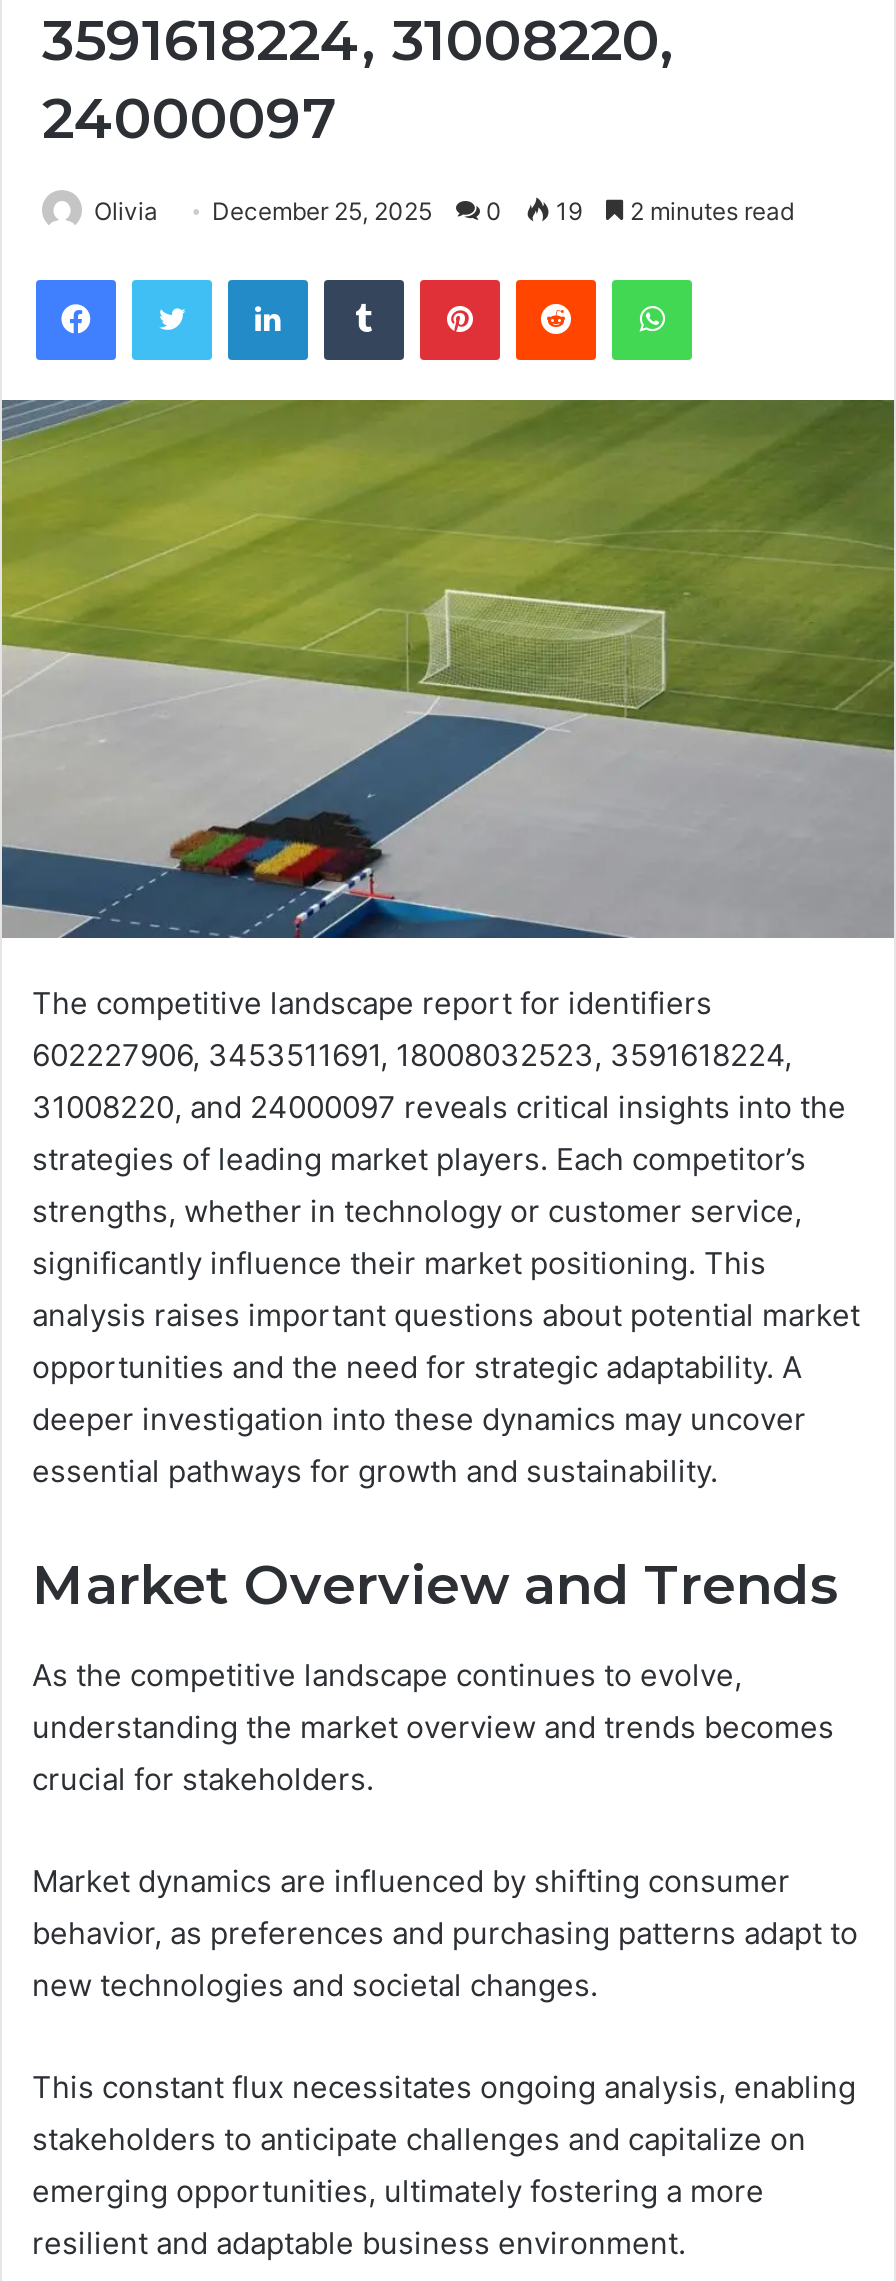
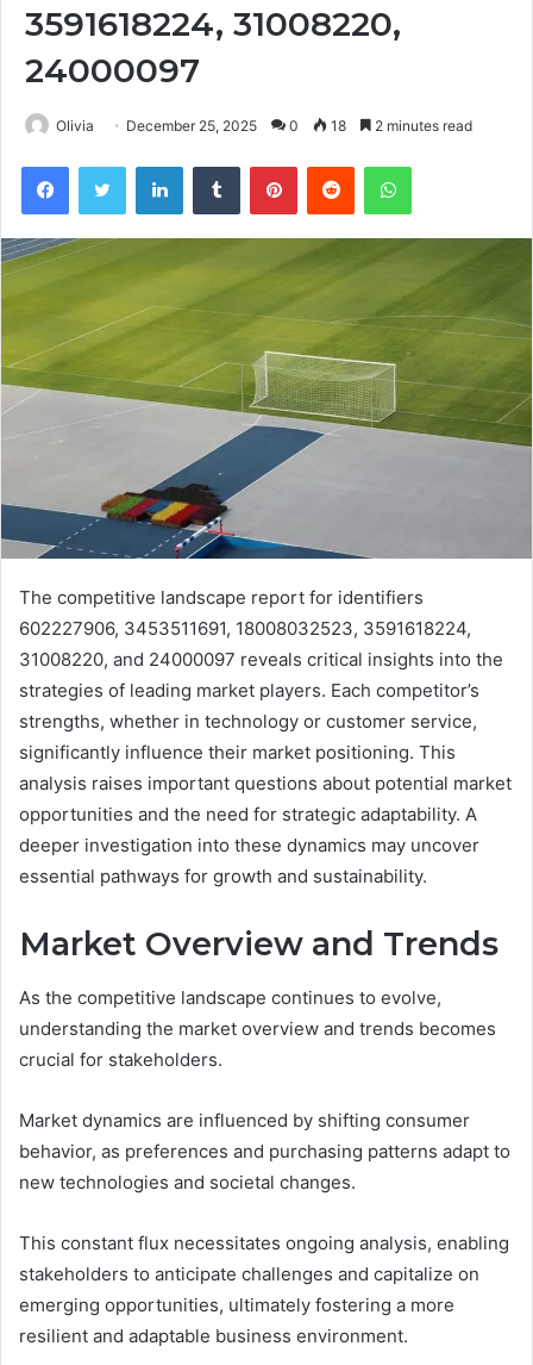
- Olivia December 25, 2025 0 19 2 minutes read
+ Olivia December 25, 2025 0 18 2 minutes read
